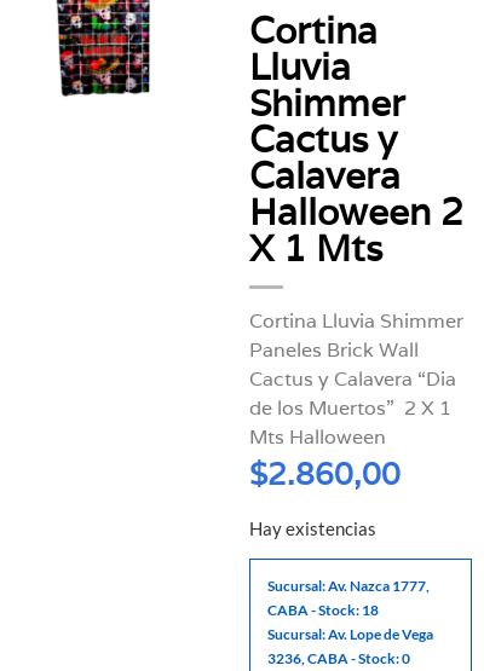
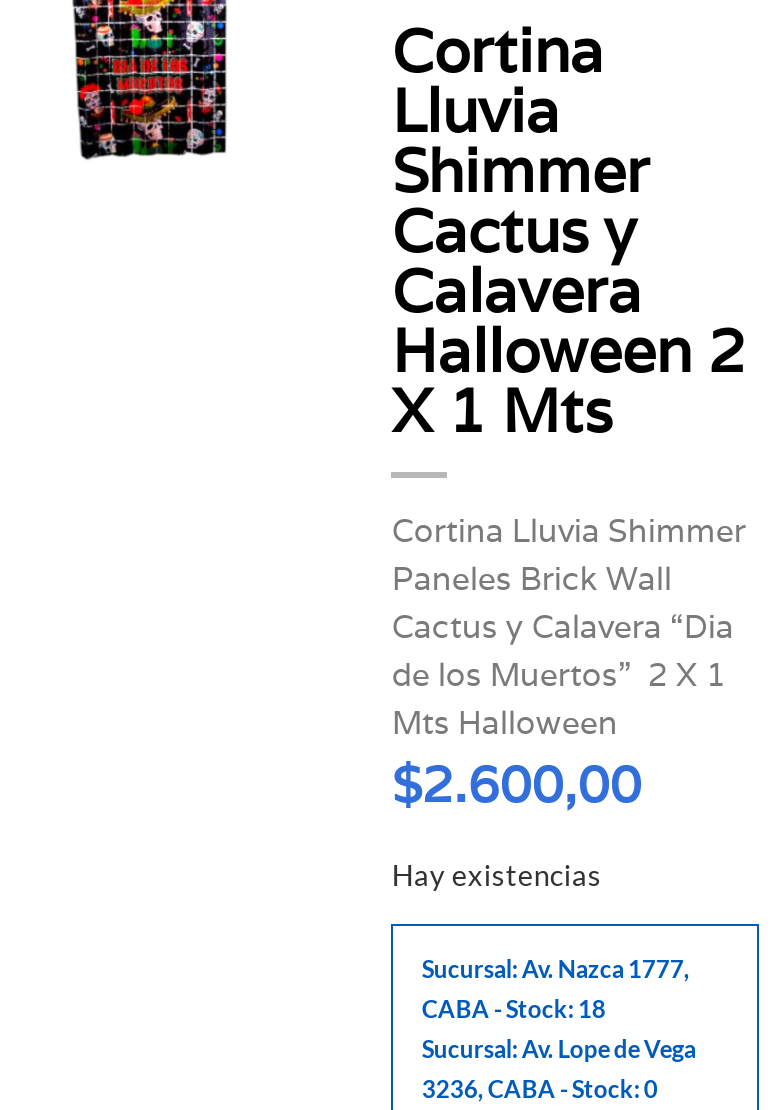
- $2.860,00
+ $2.600,00
